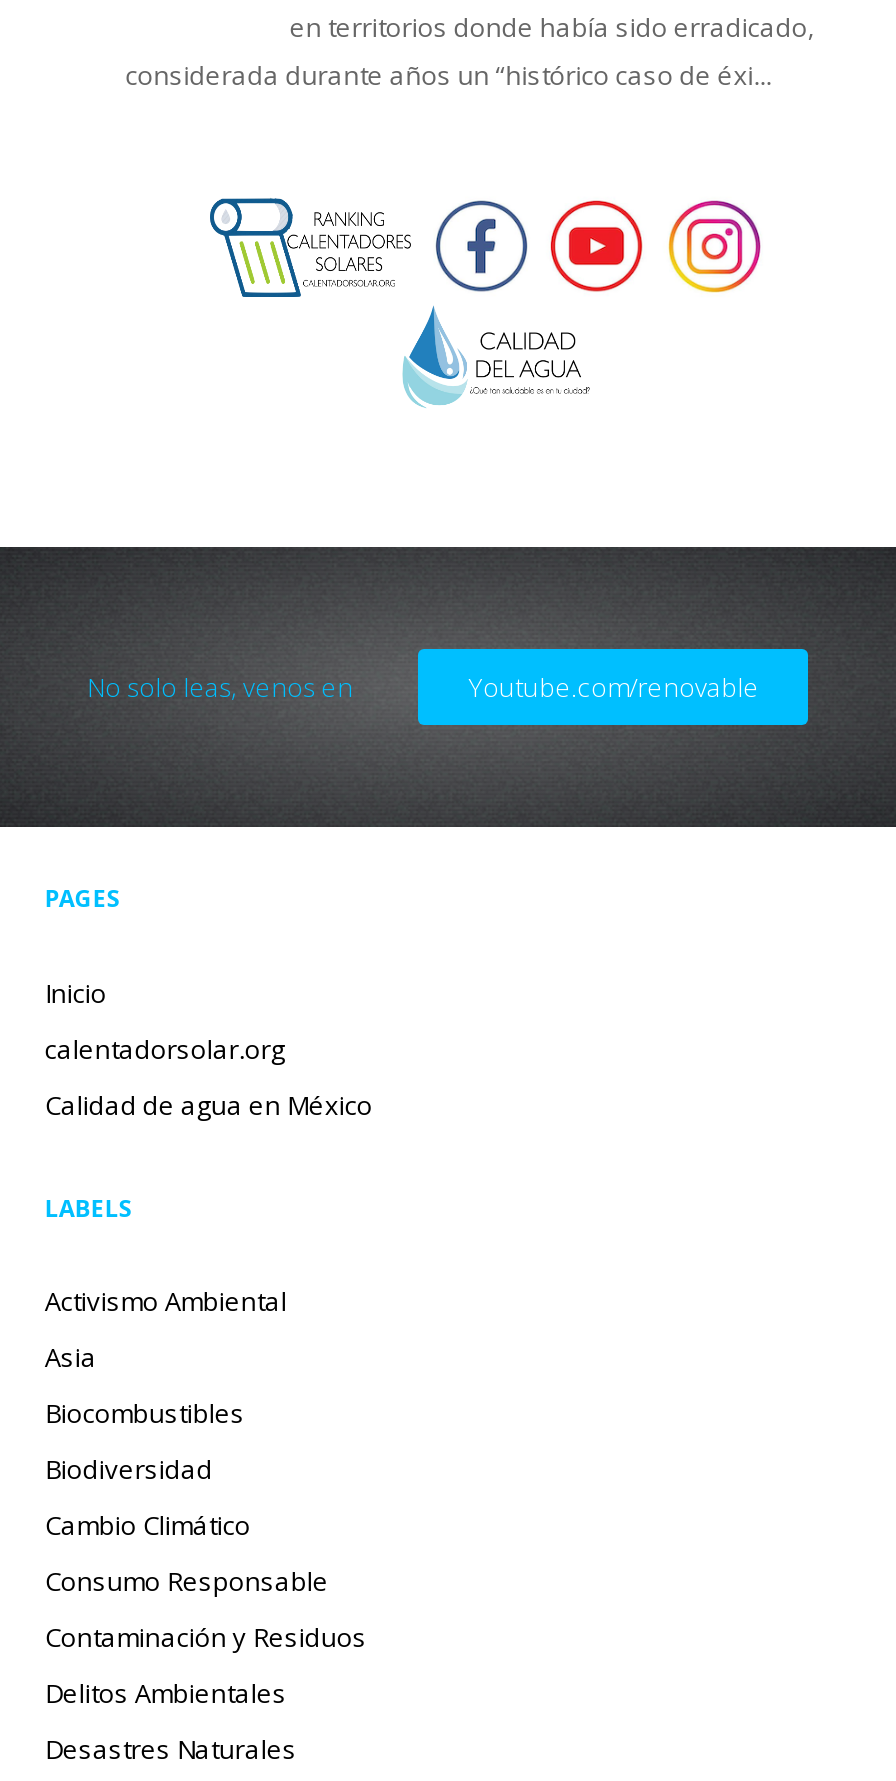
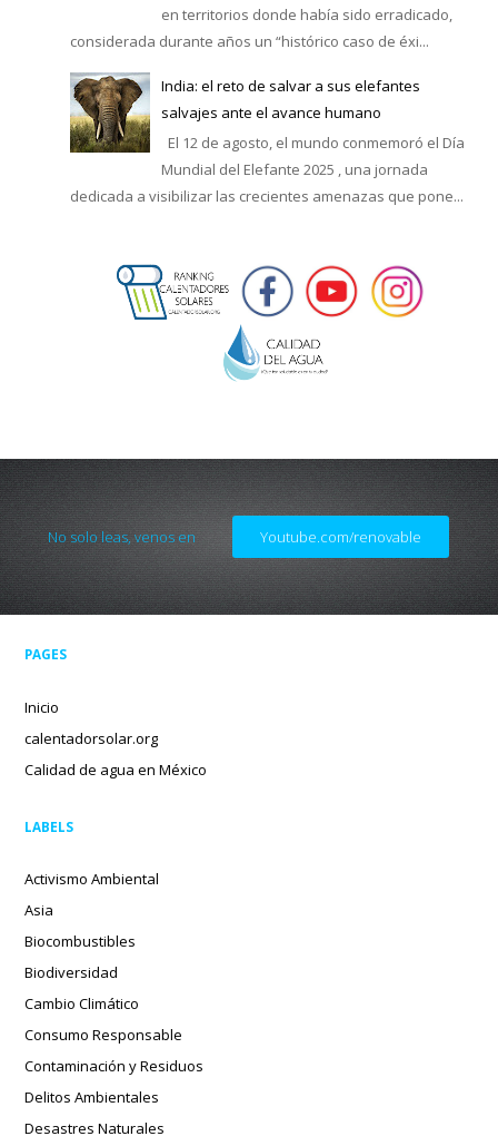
+ [image]
+ India: el reto de salvar a sus elefantes
+ salvajes ante el avance humano
+ El 12 de agosto, el mundo conmemoró el Día
+ Mundial del Elefante 2025 , una jornada
+ dedicada a visibilizar las crecientes amenazas que pone...
